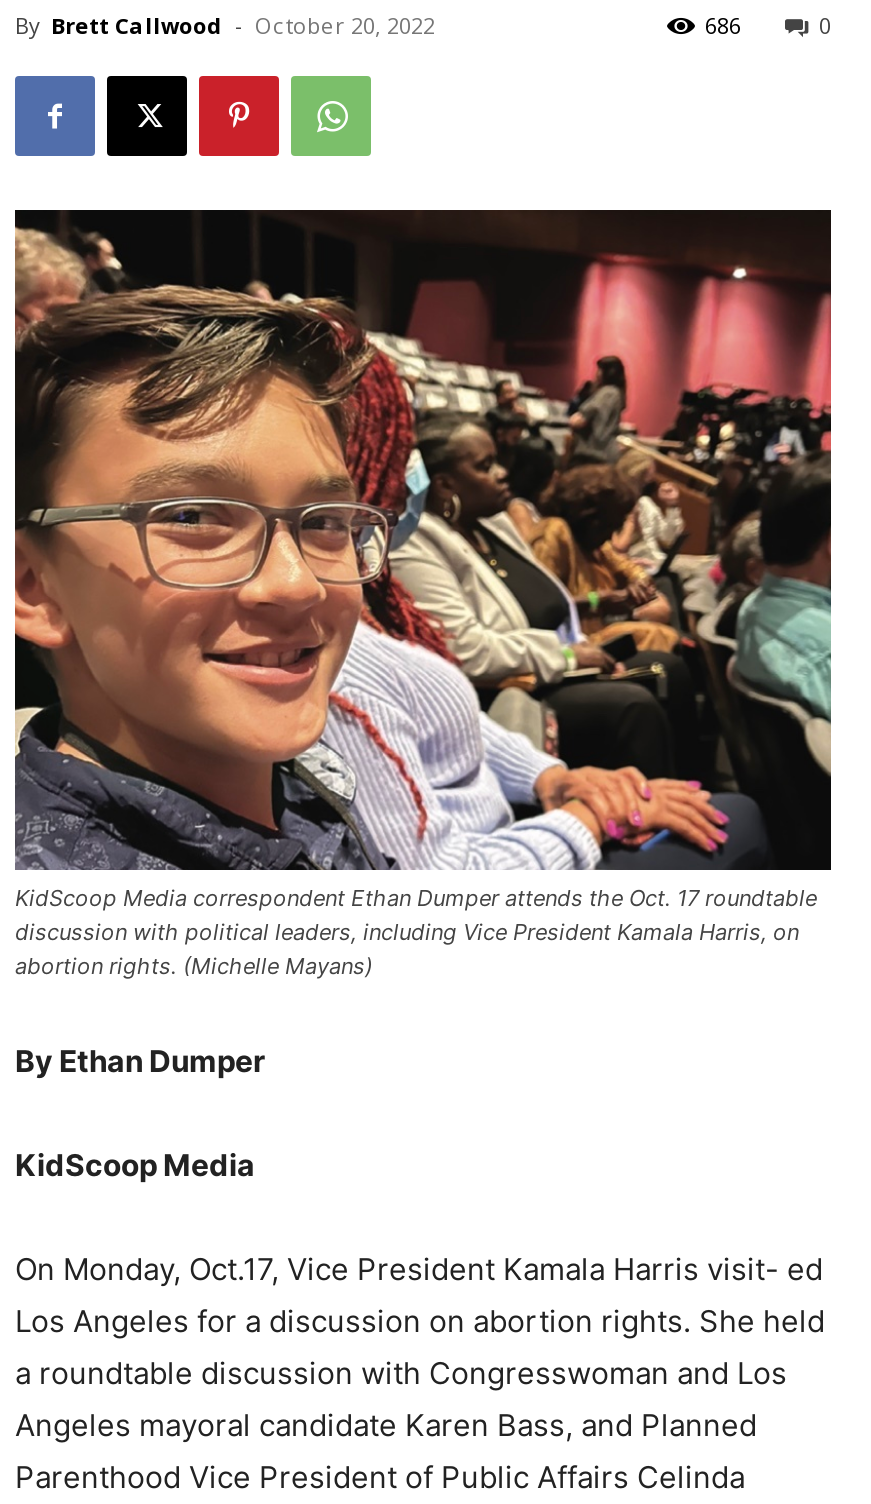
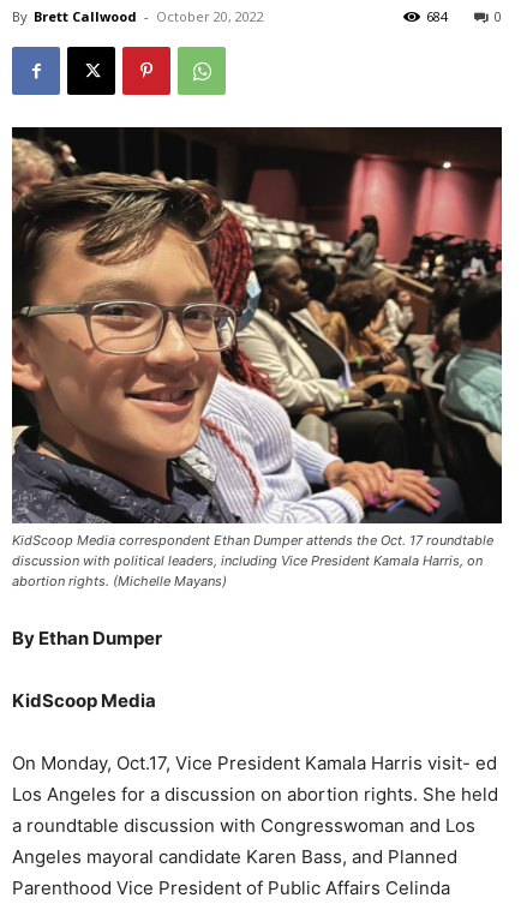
- 686
+ 684
